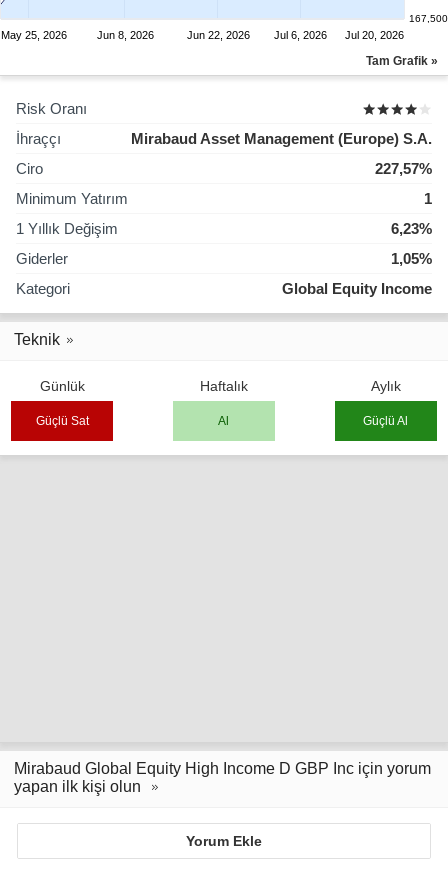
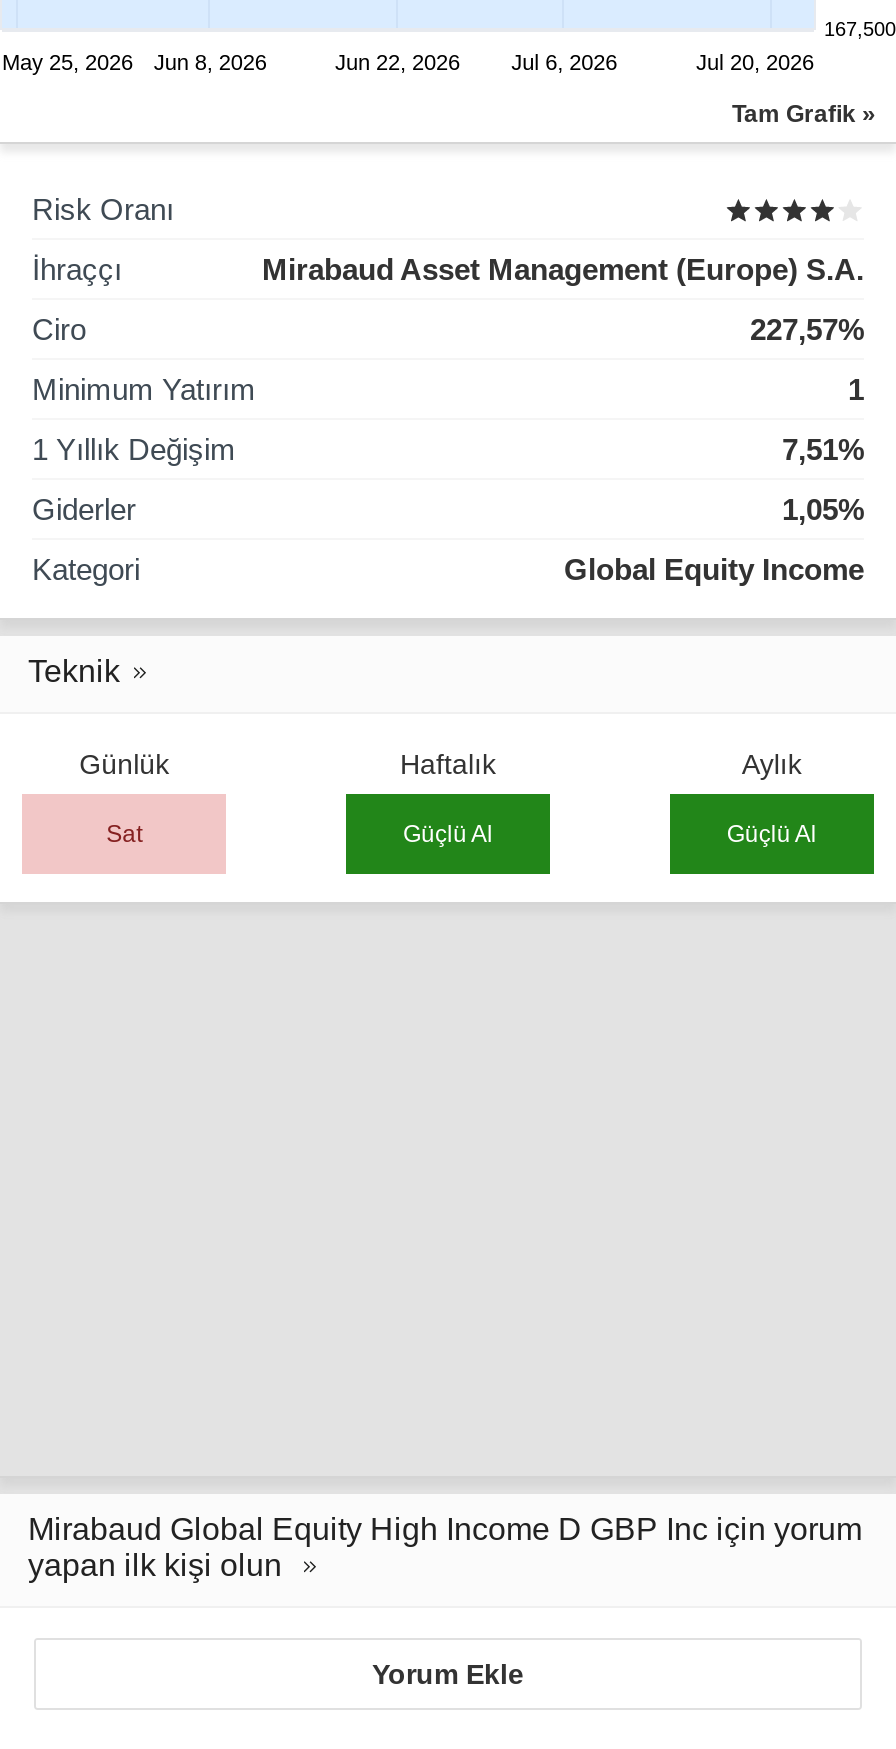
- 6,23%
+ 7,51%

- Güçlü Sat
- Al
+ Sat
+ Güçlü Al
